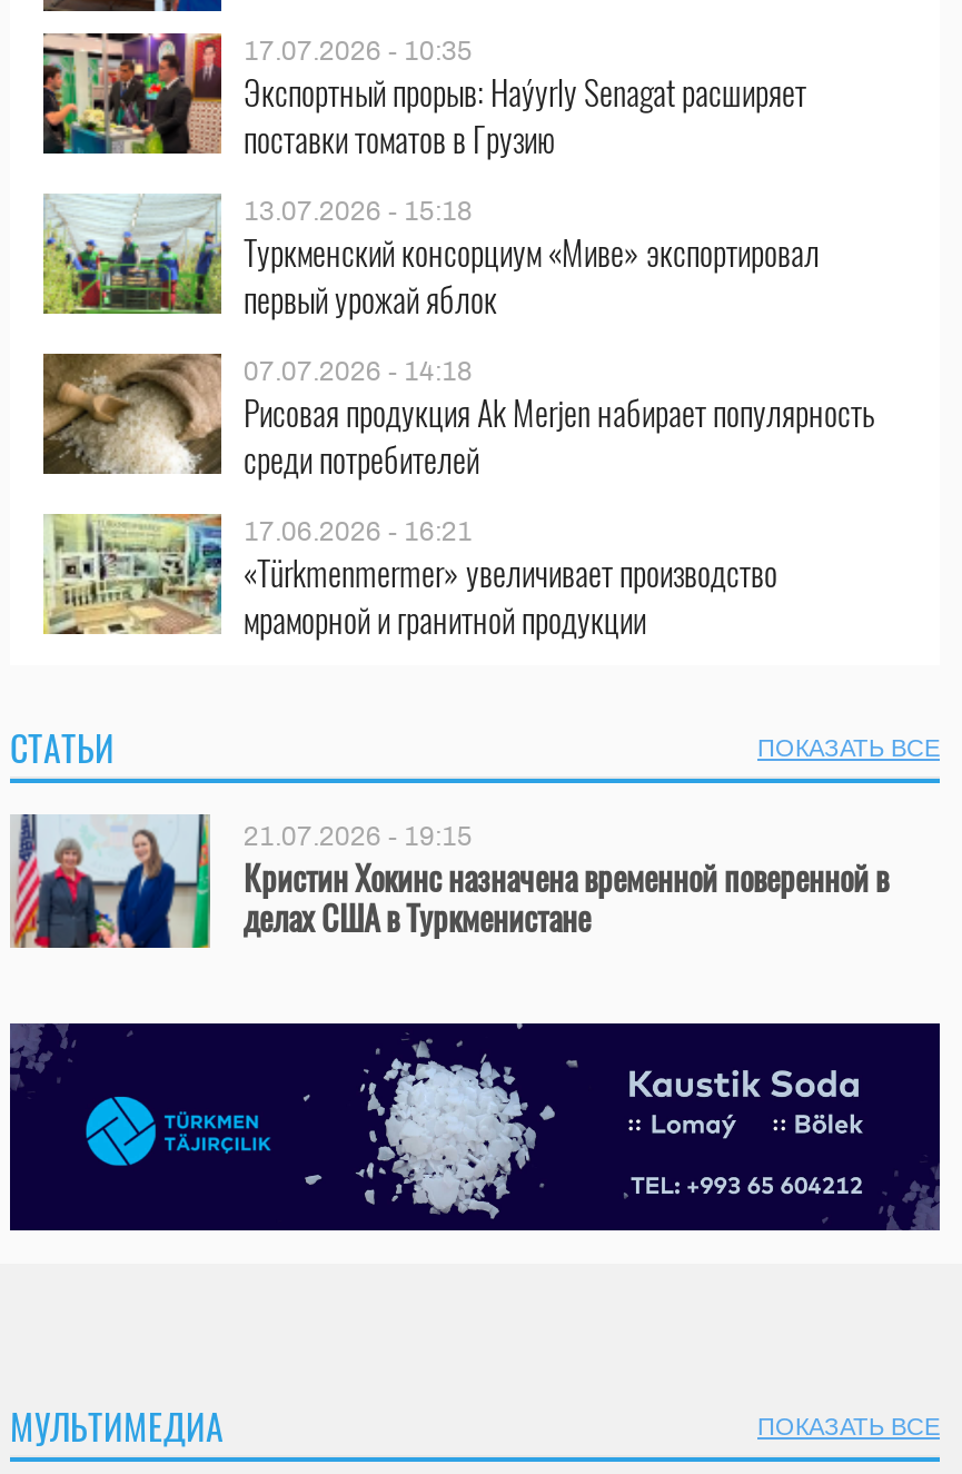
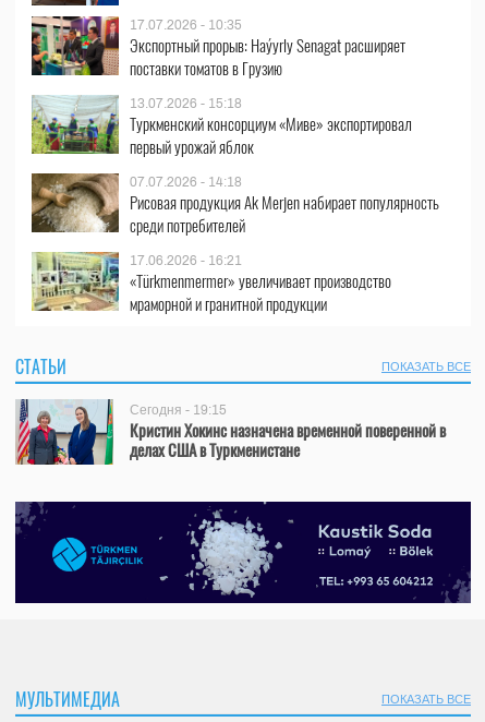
- 21.07.2026 - 19:15
+ Сегодня - 19:15
